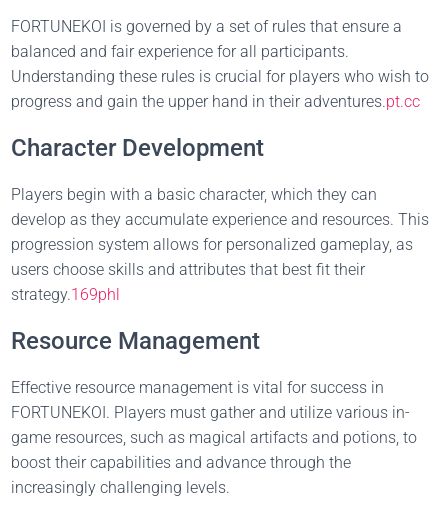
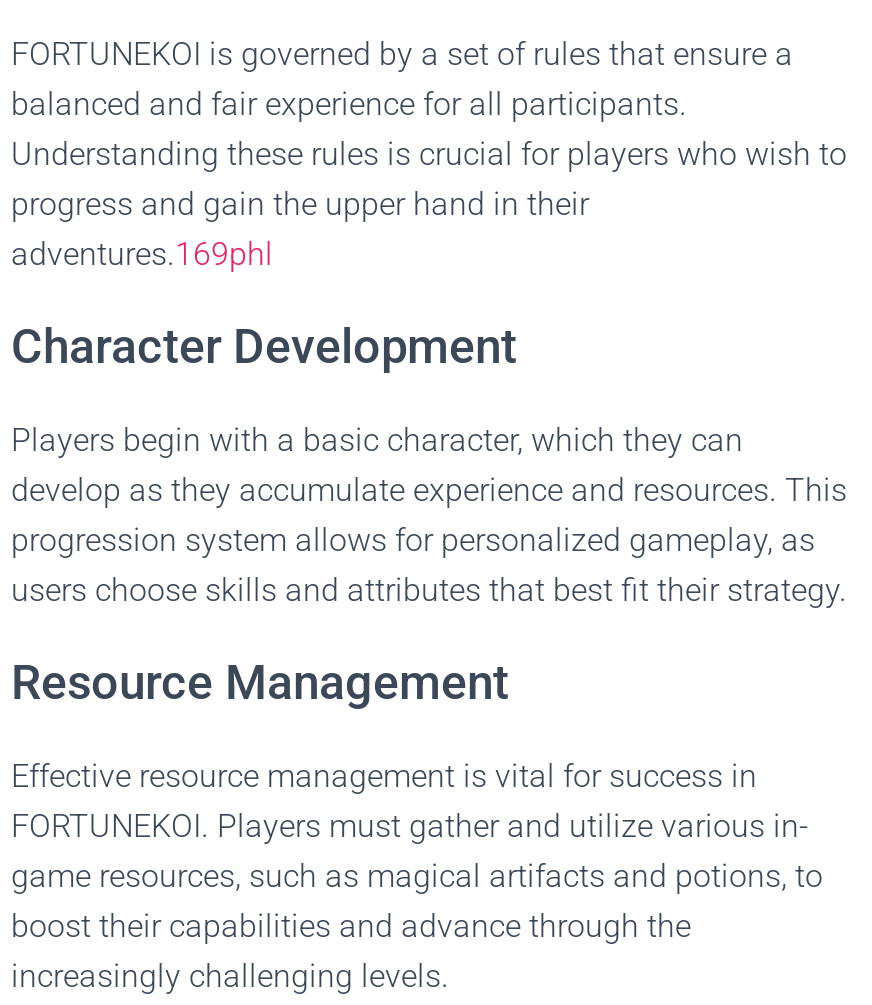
- progress and gain the upper hand in their adventures.pt.cc
+ progress and gain the upper hand in their
+ adventures.169phl

moved down: Character Development | Players begin with a basic character, which they can | develop as they accumulate experience and resources. This | progression system allows for personalized gameplay, as

- users choose skills and attributes that best fit their
- strategy. 169phl
+ users choose skills and attributes that best fit their strategy.
